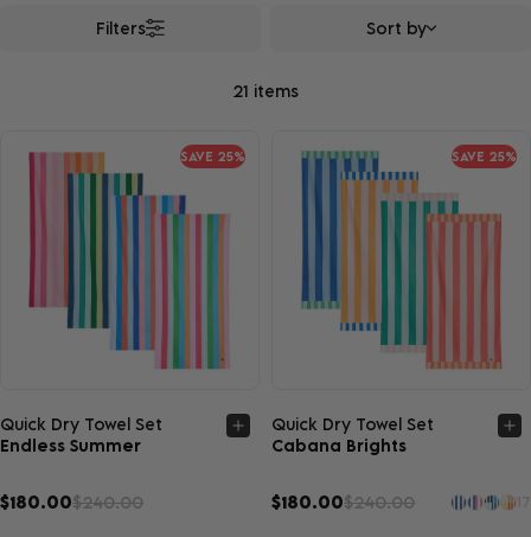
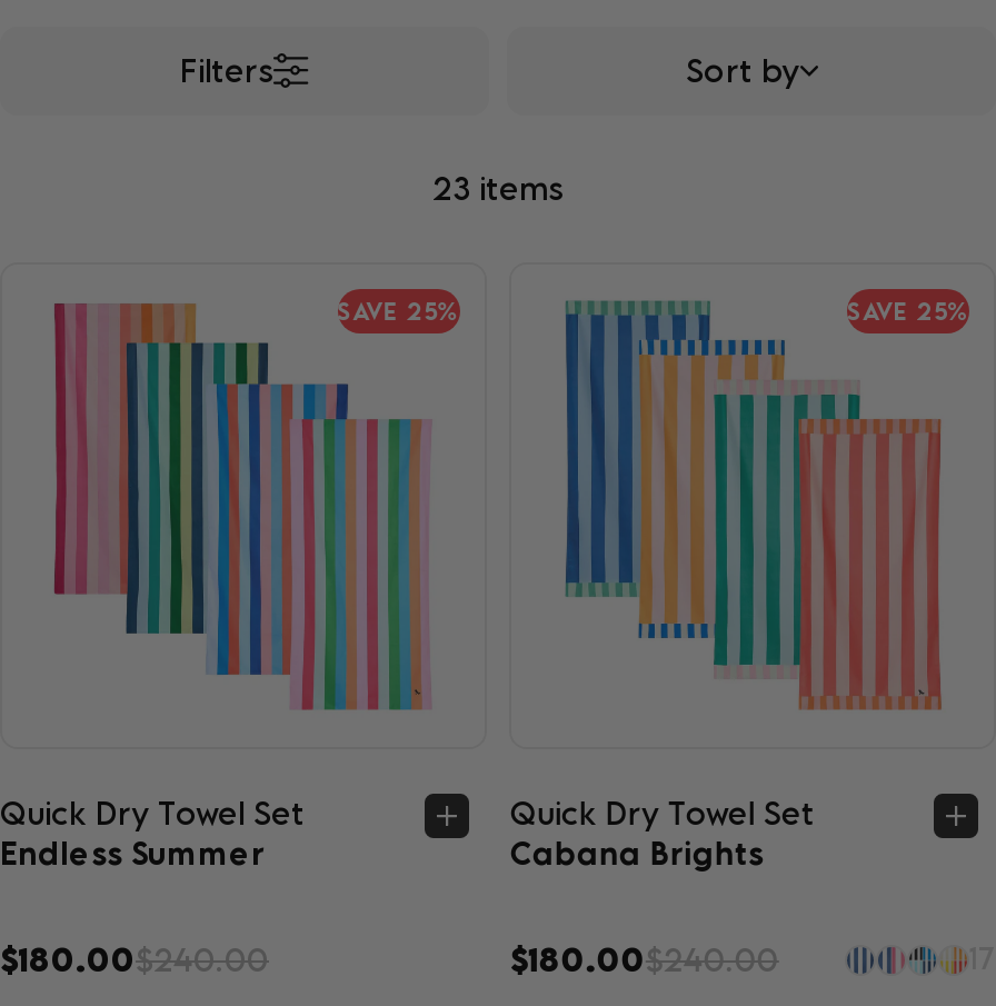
- 21 items
+ 23 items
